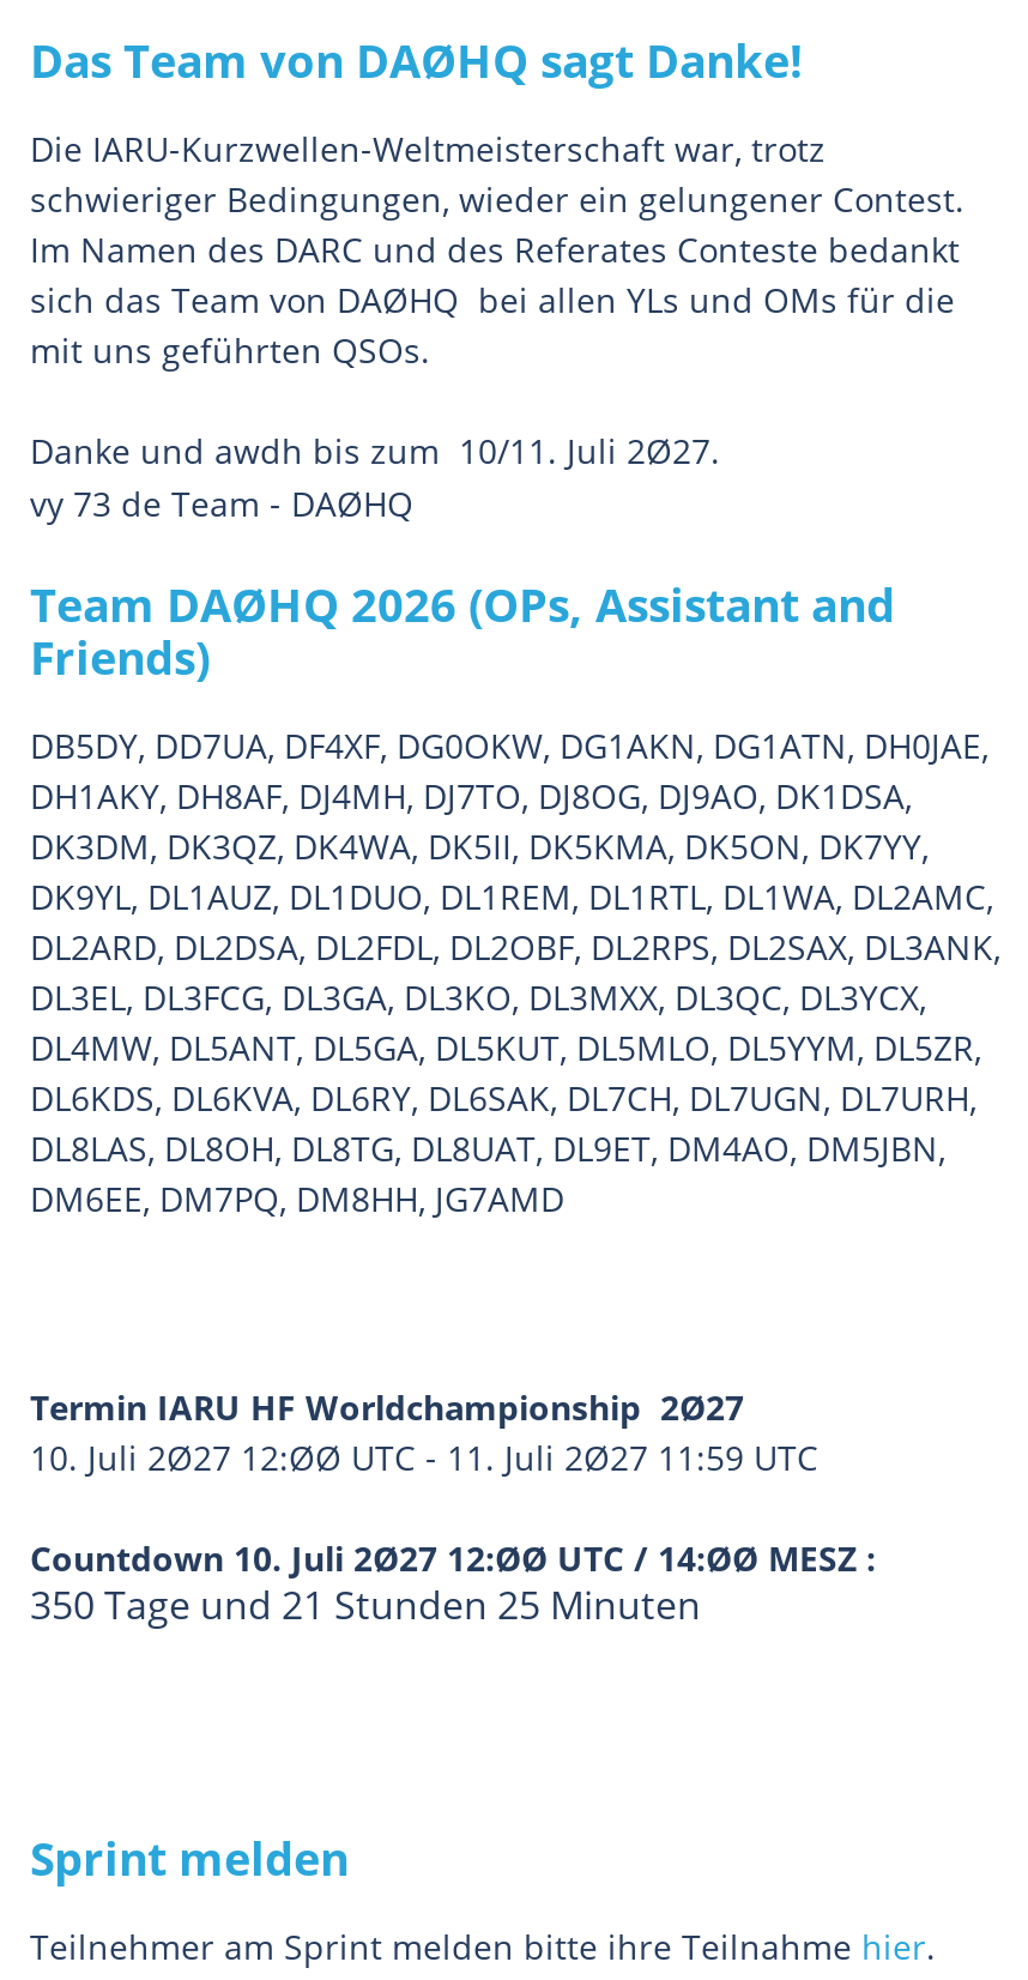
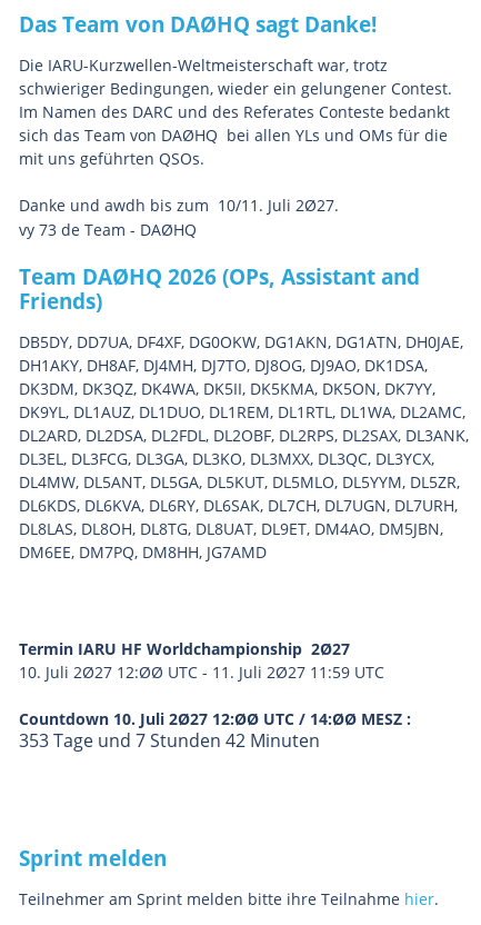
- 350 Tage und 21 Stunden 25 Minuten
+ 353 Tage und 7 Stunden 42 Minuten
